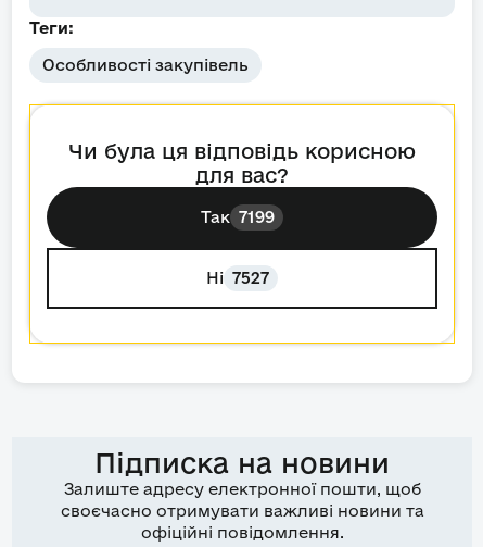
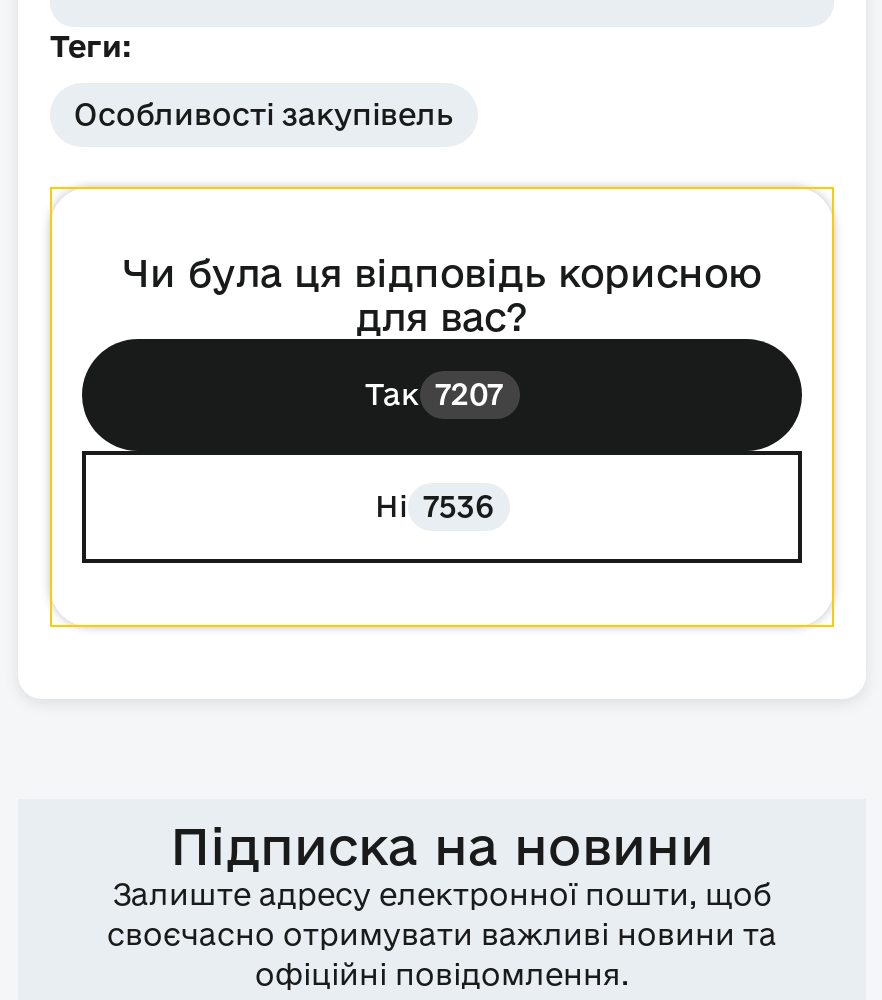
- Так 7199
+ Так 7207

- Ні 7527
+ Ні 7536
